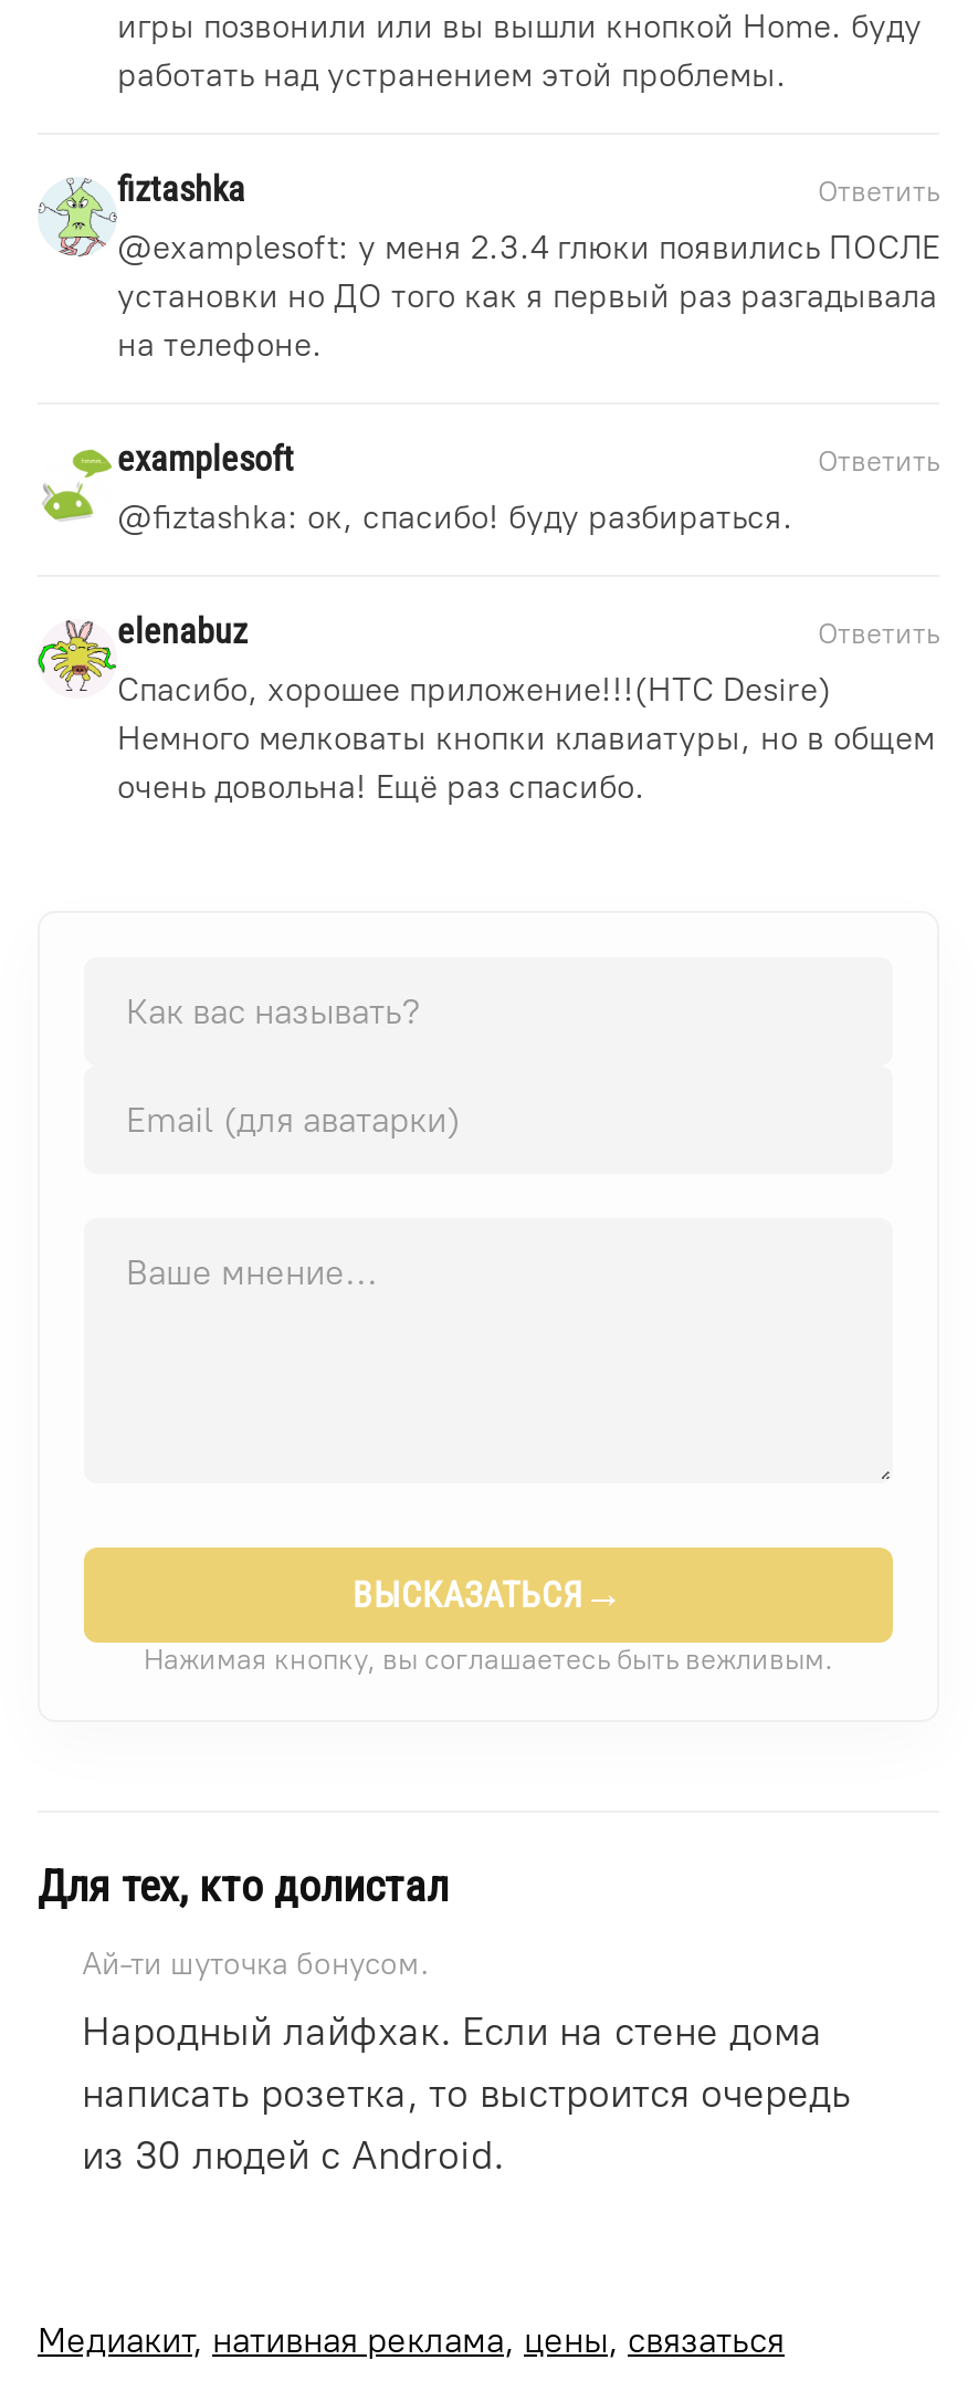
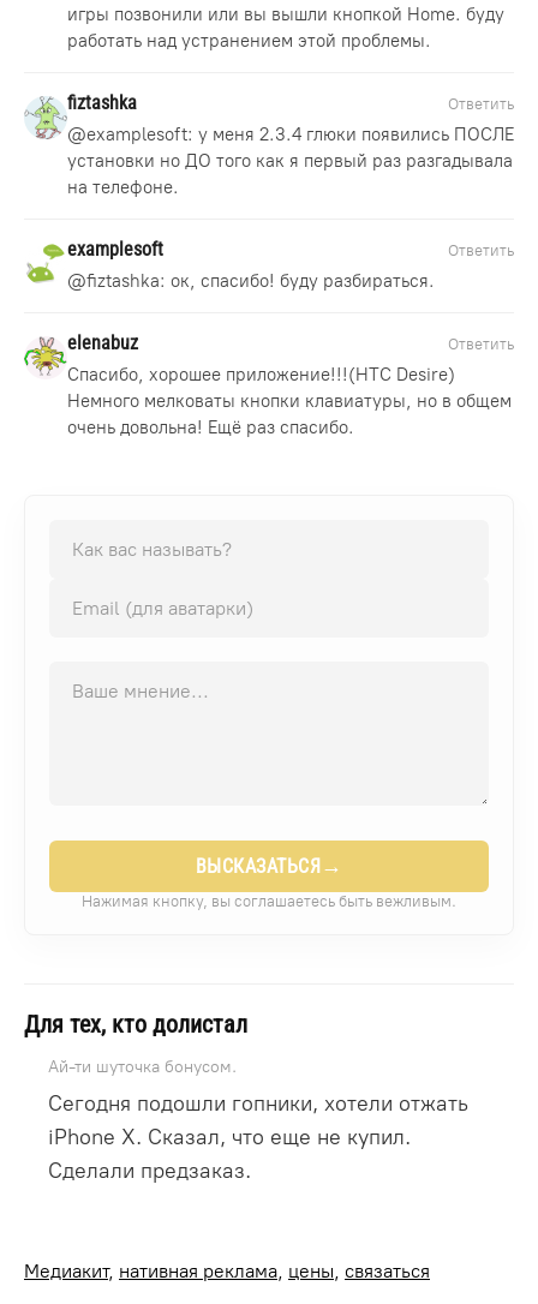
- Народный лайфхак. Если на стене дома
- написать розетка, то выстроится очередь
- из 30 людей с Android.
+ Сегодня подошли гопники, хотели отжать
+ iPhone X. Сказал, что еще не купил.
+ Сделали предзаказ.
